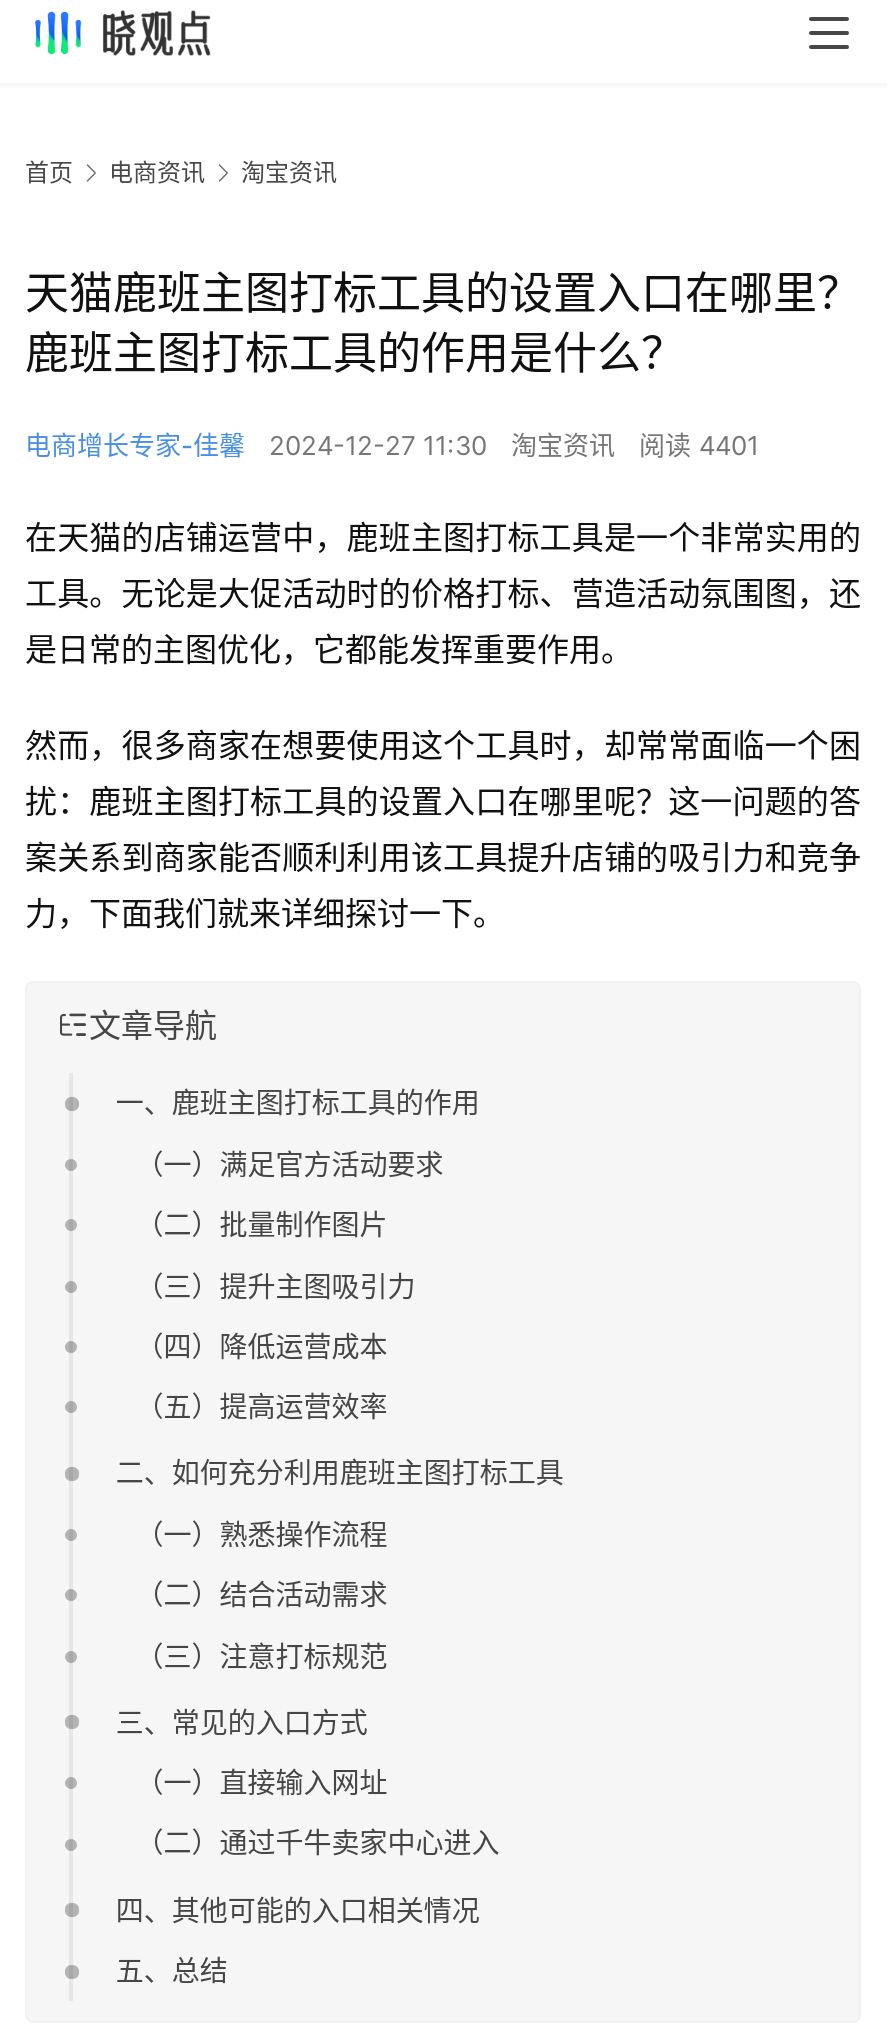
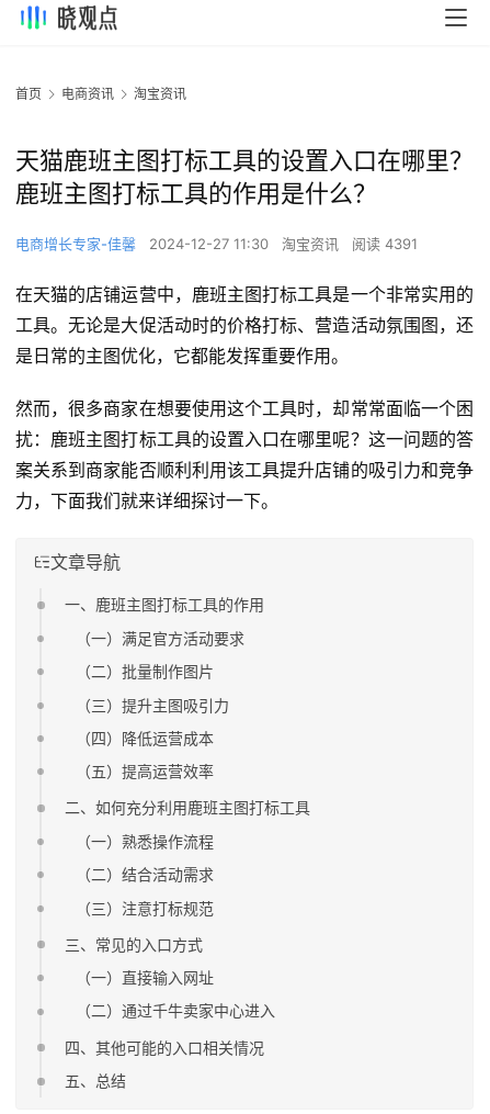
- 电商增长专家-佳馨 2024-12-27 11:30 淘宝资讯 阅读 4401
+ 电商增长专家-佳馨 2024-12-27 11:30 淘宝资讯 阅读 4391
